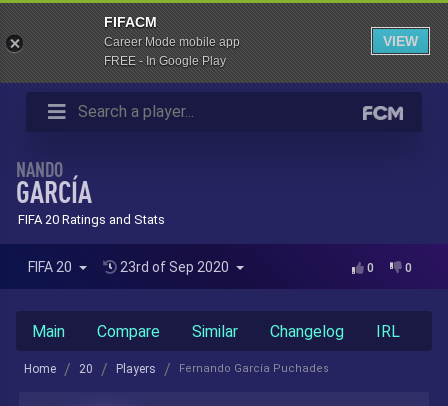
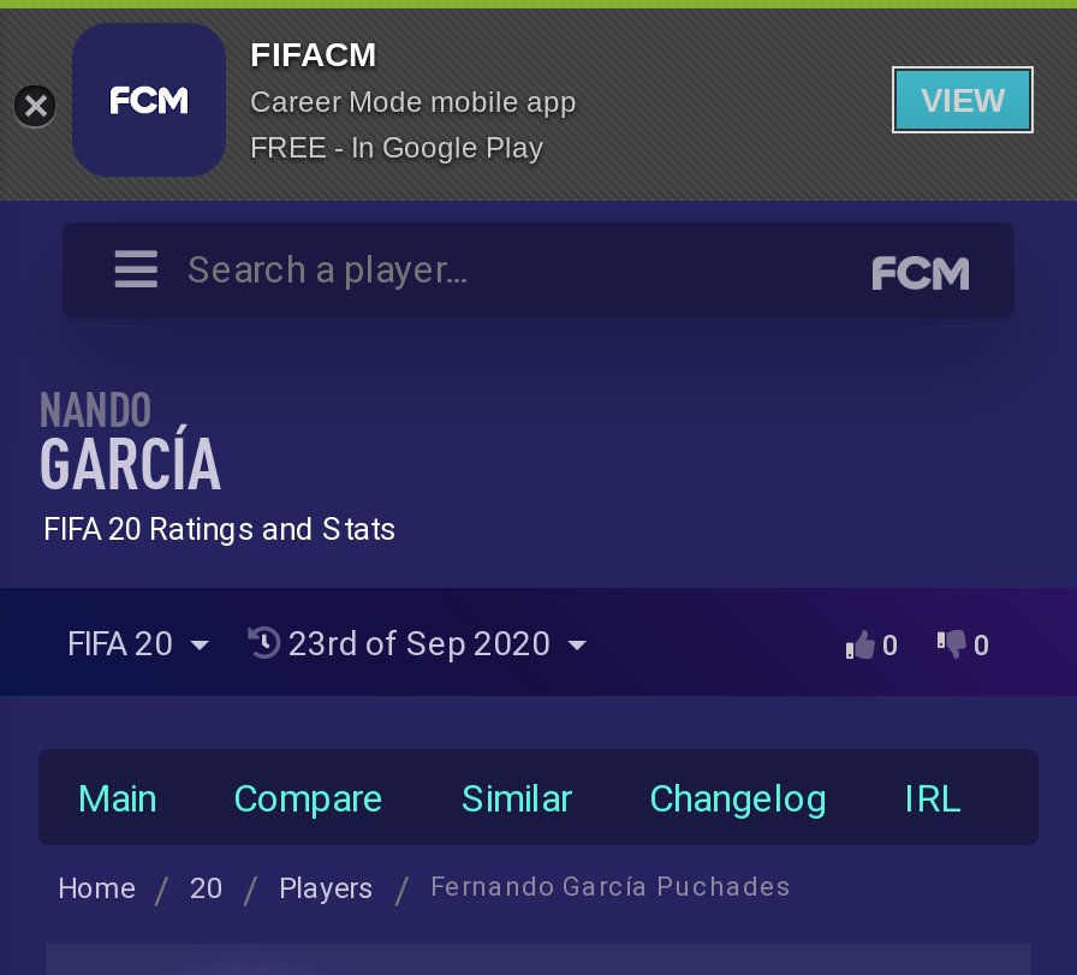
+ [image]
